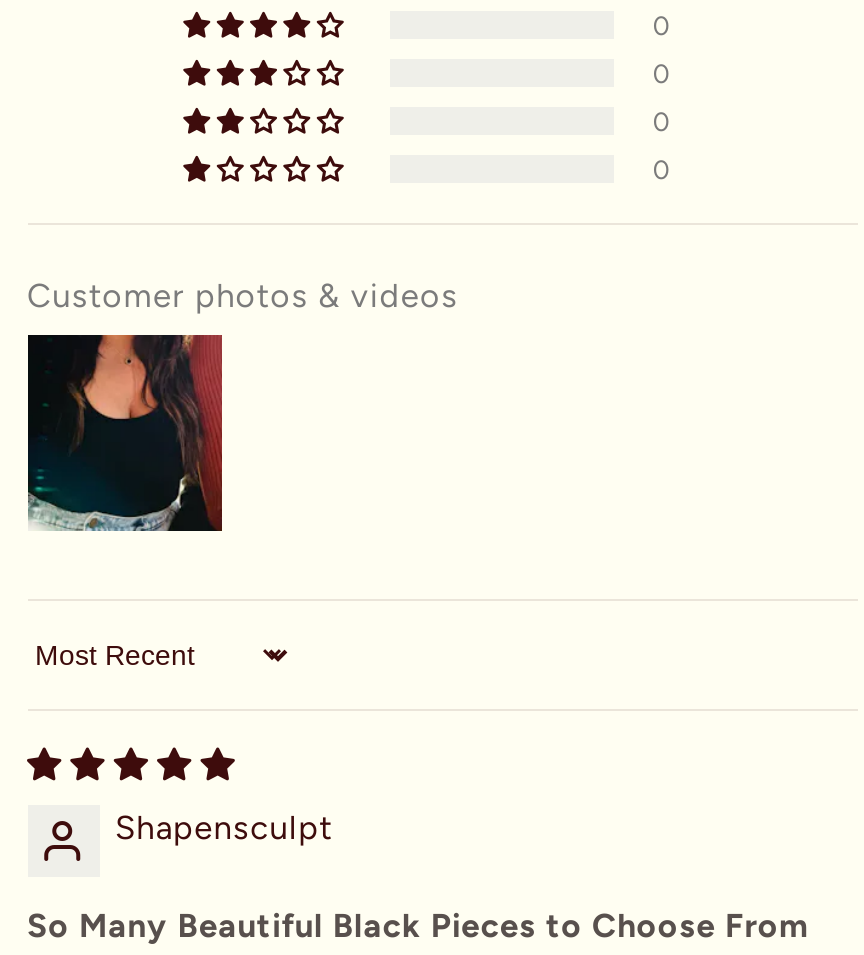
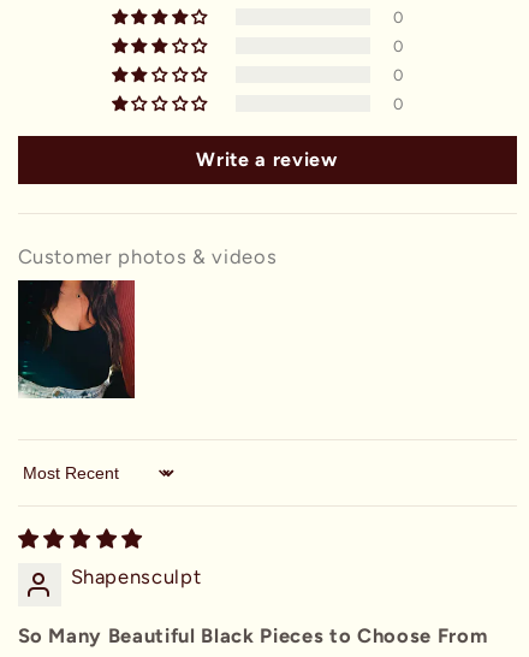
+ Write a review
